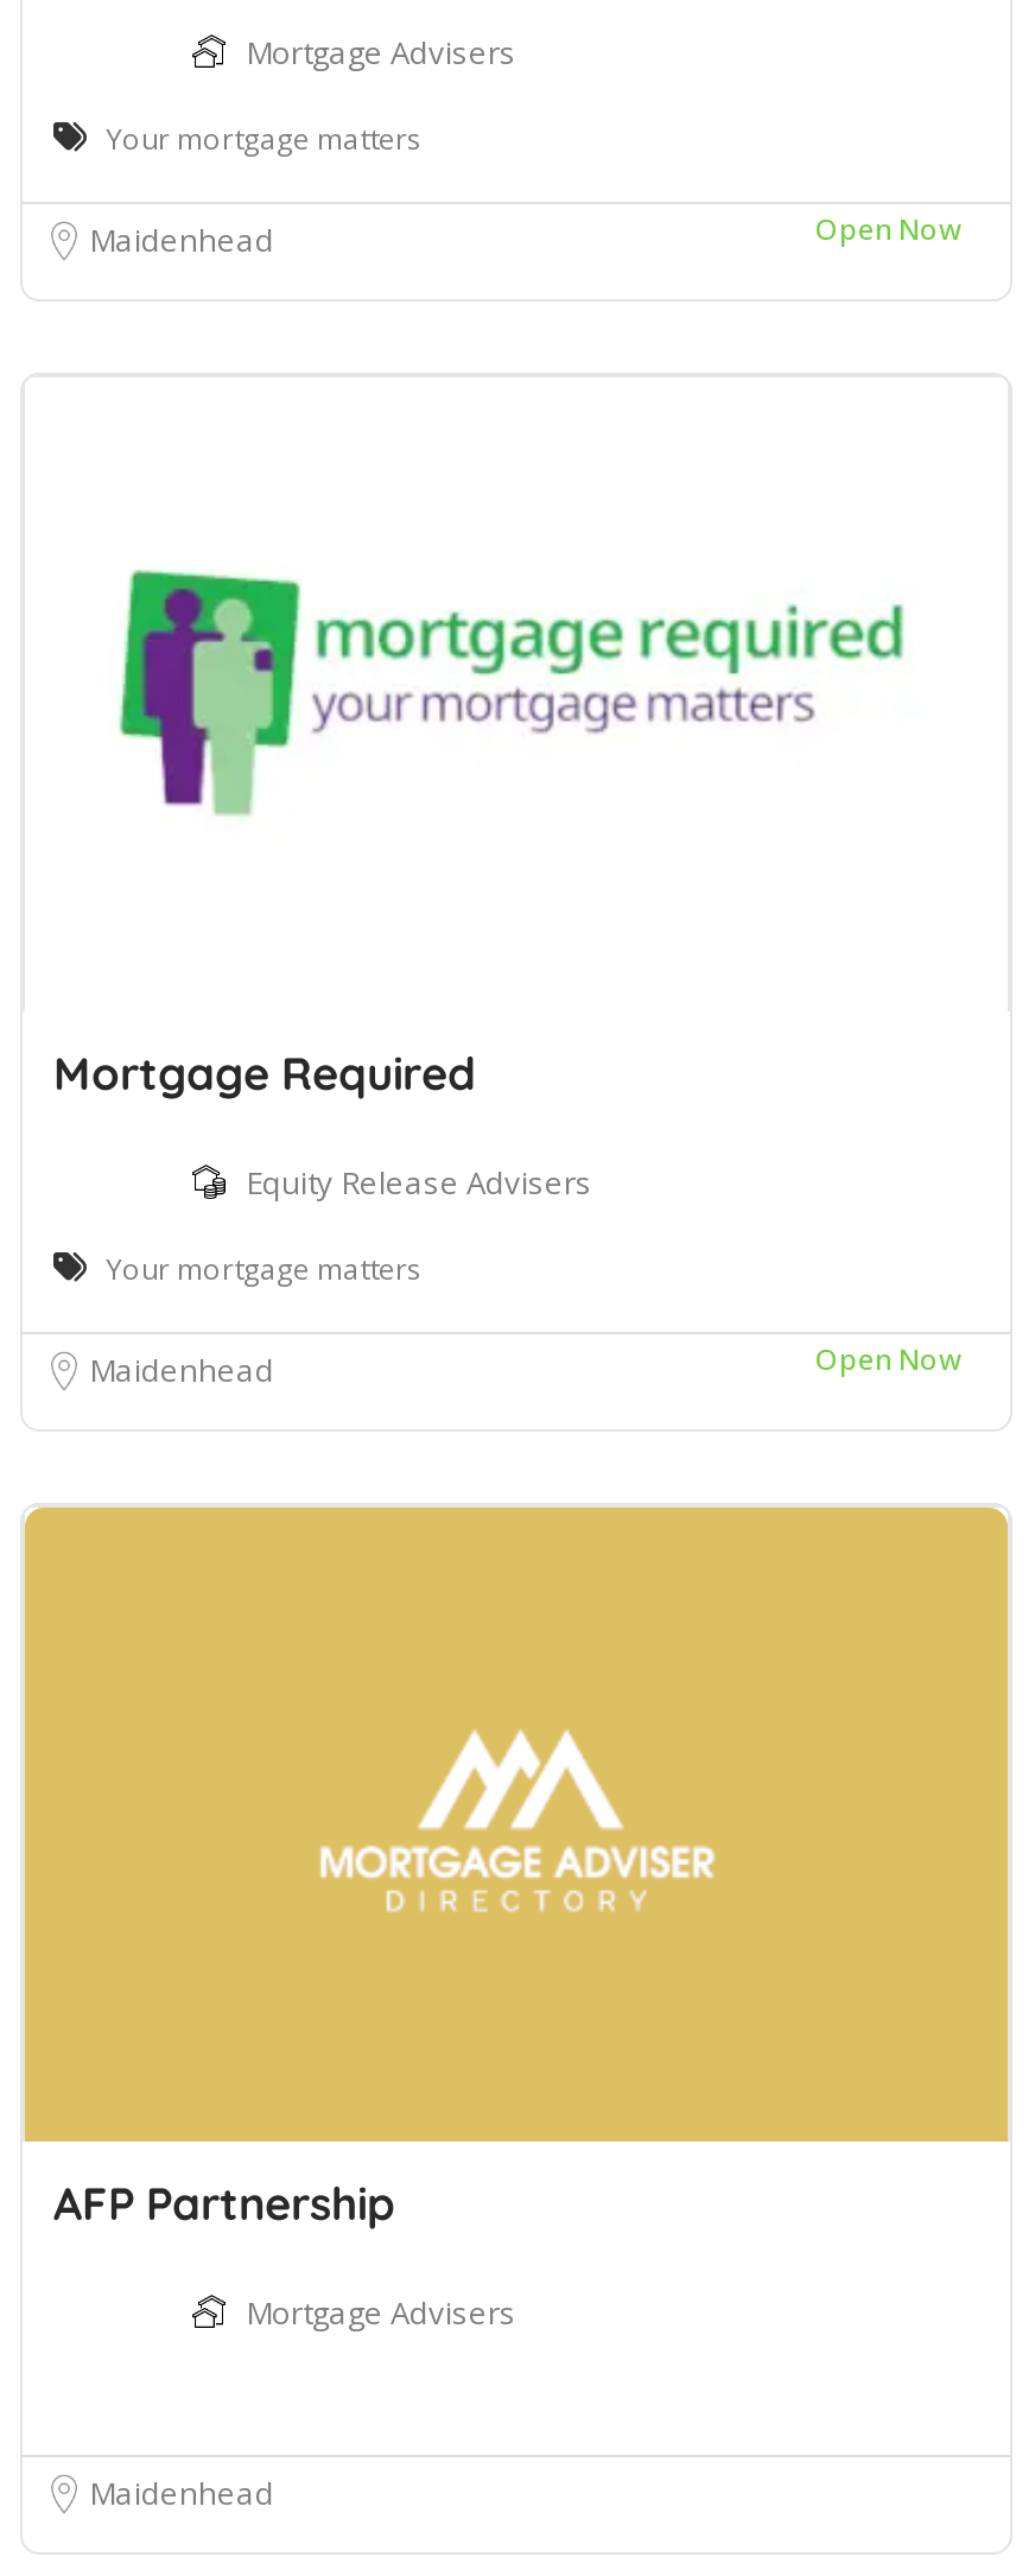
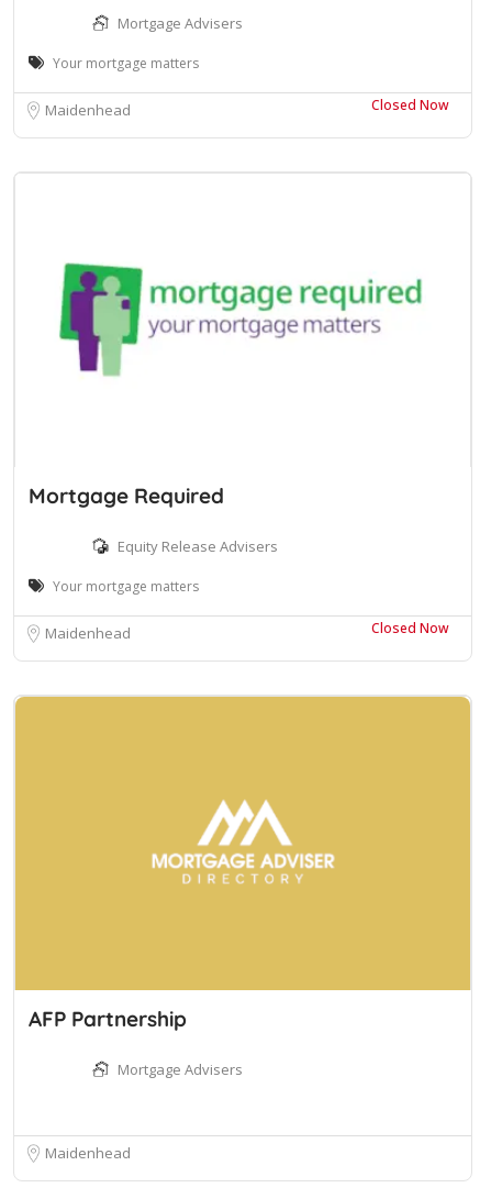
- Open Now
+ Closed Now

- Open Now
+ Closed Now
